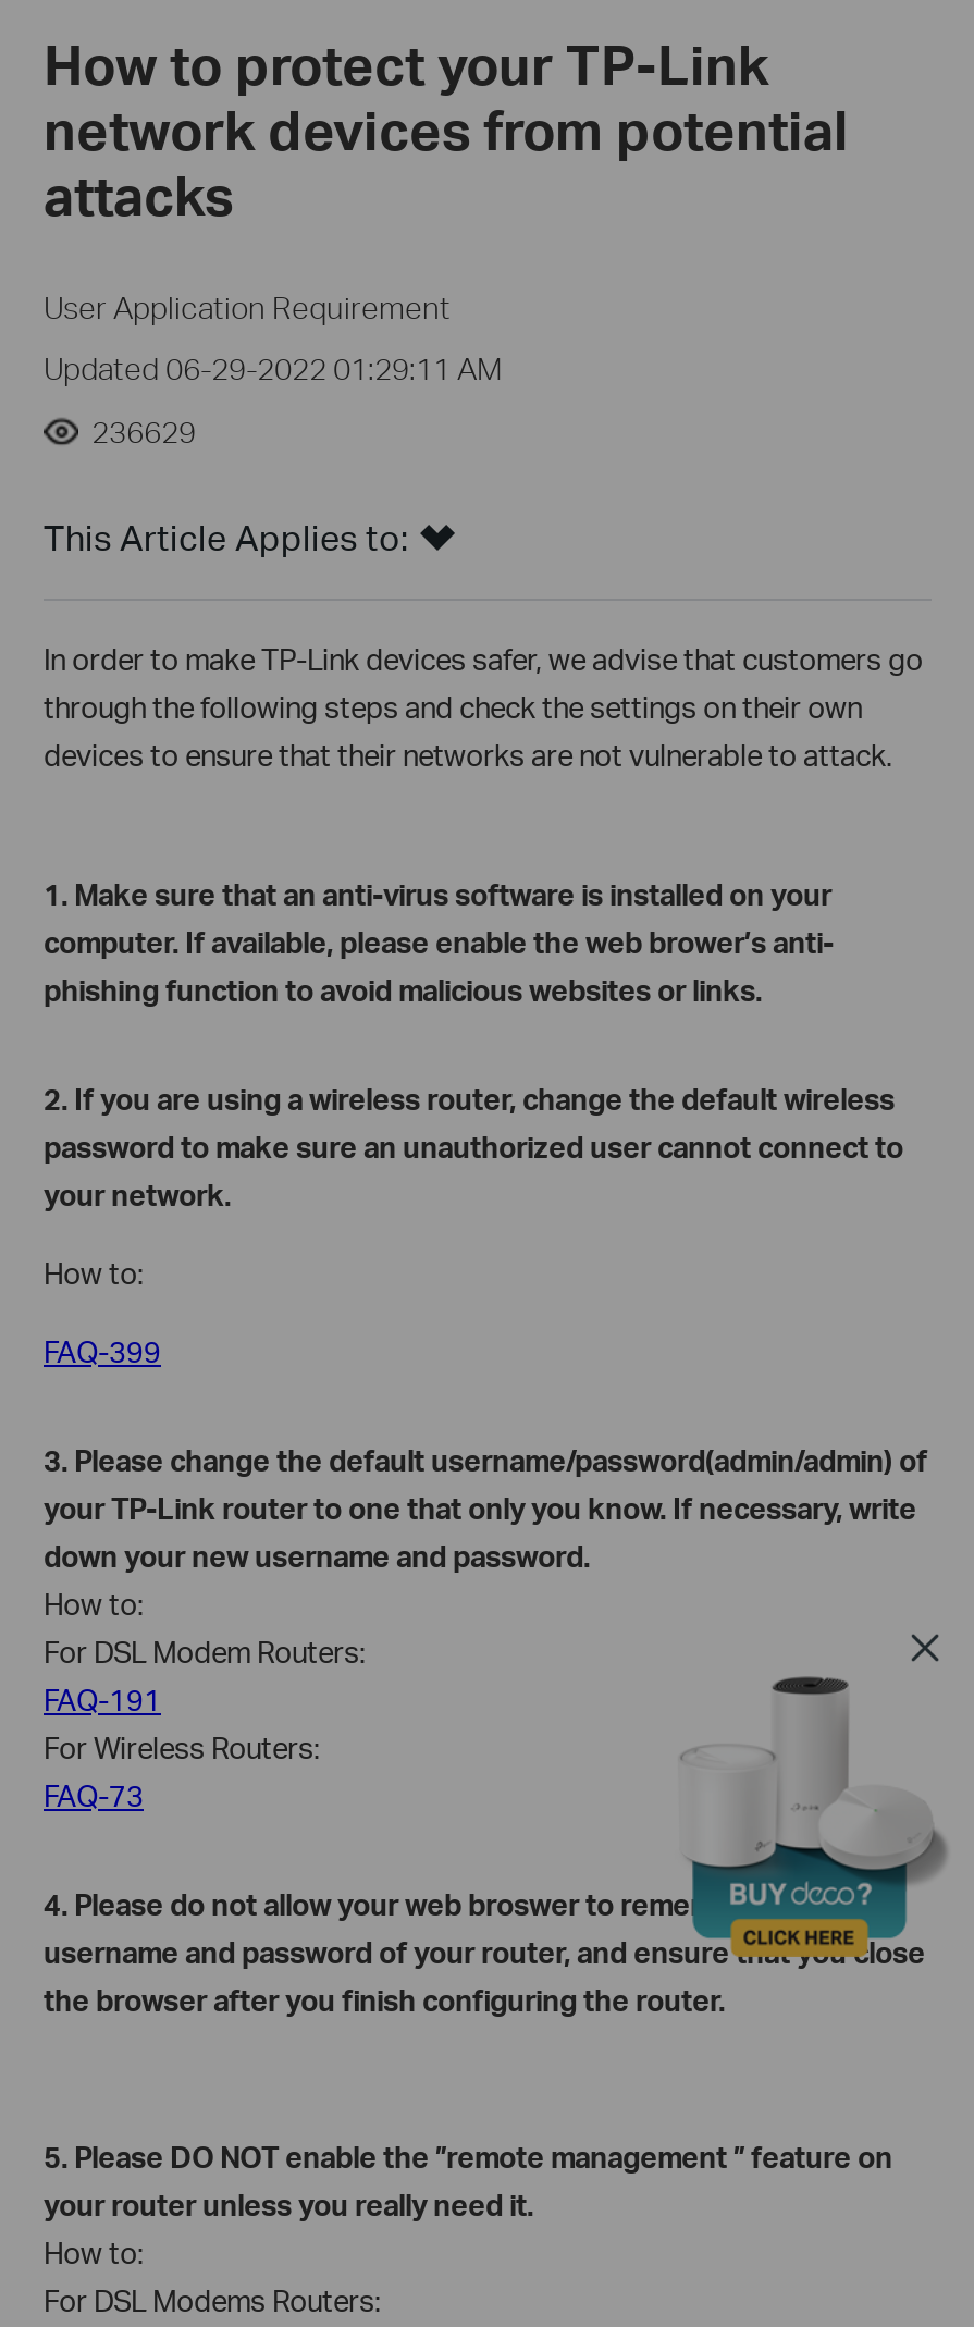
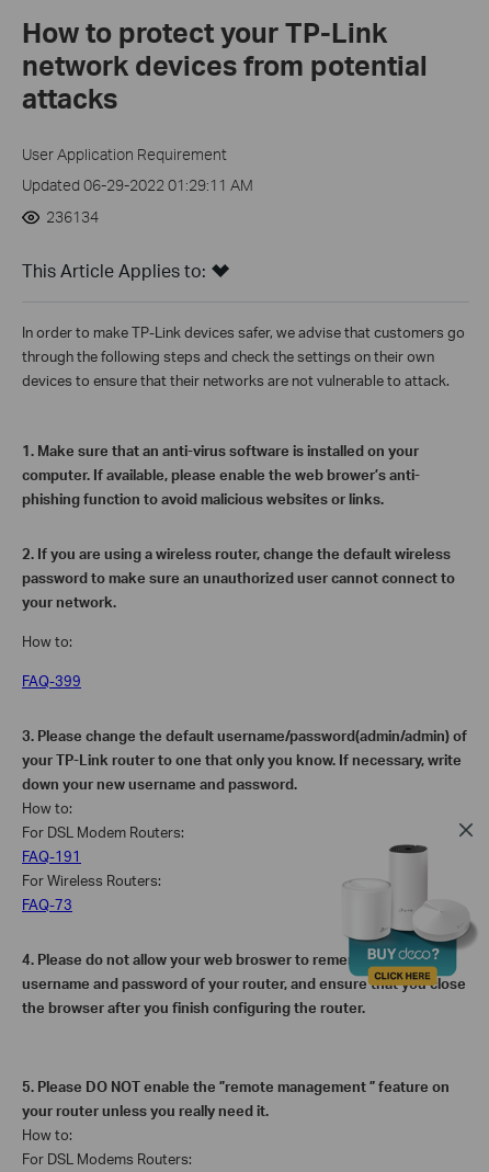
- 236629
+ 236134
